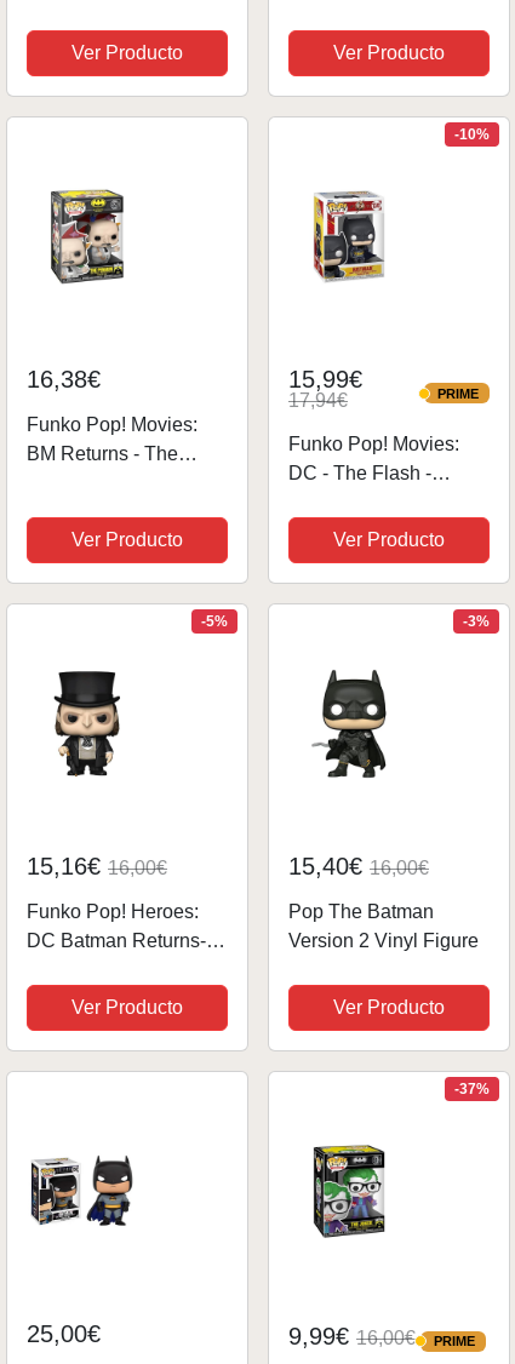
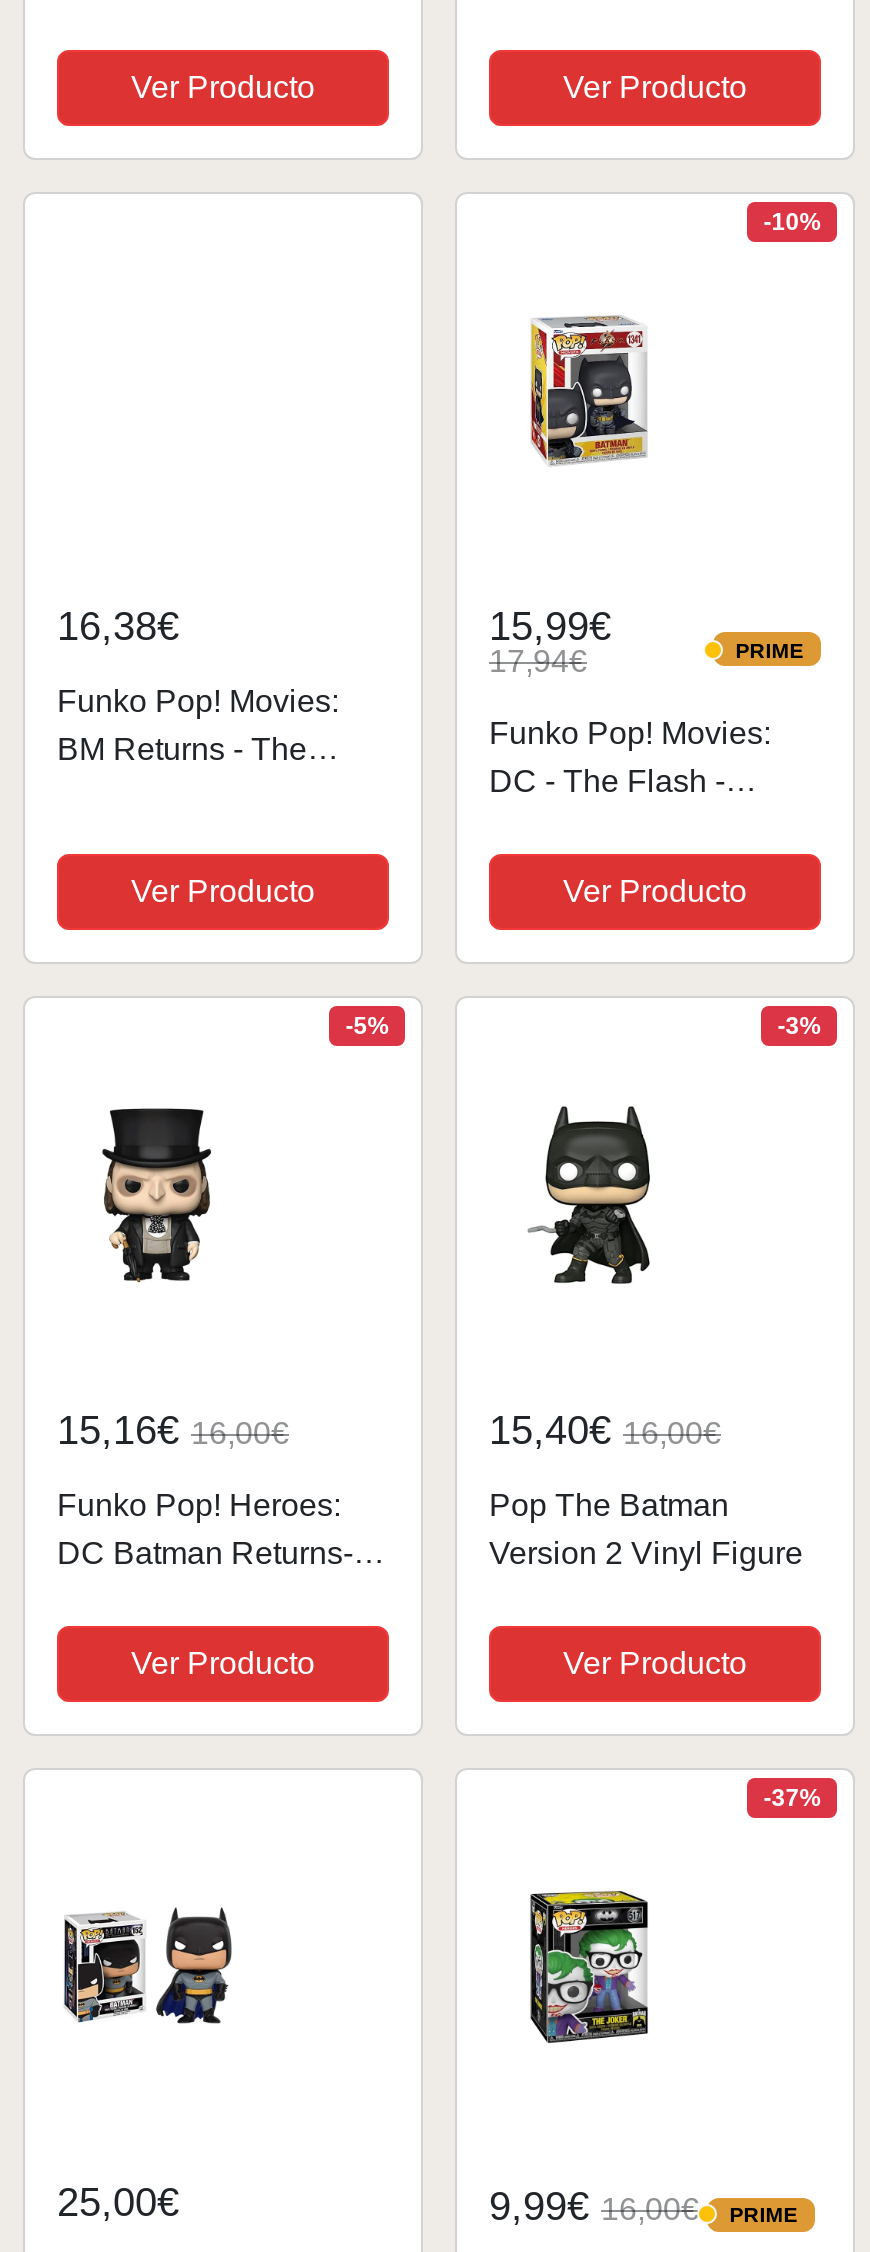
- [image]
